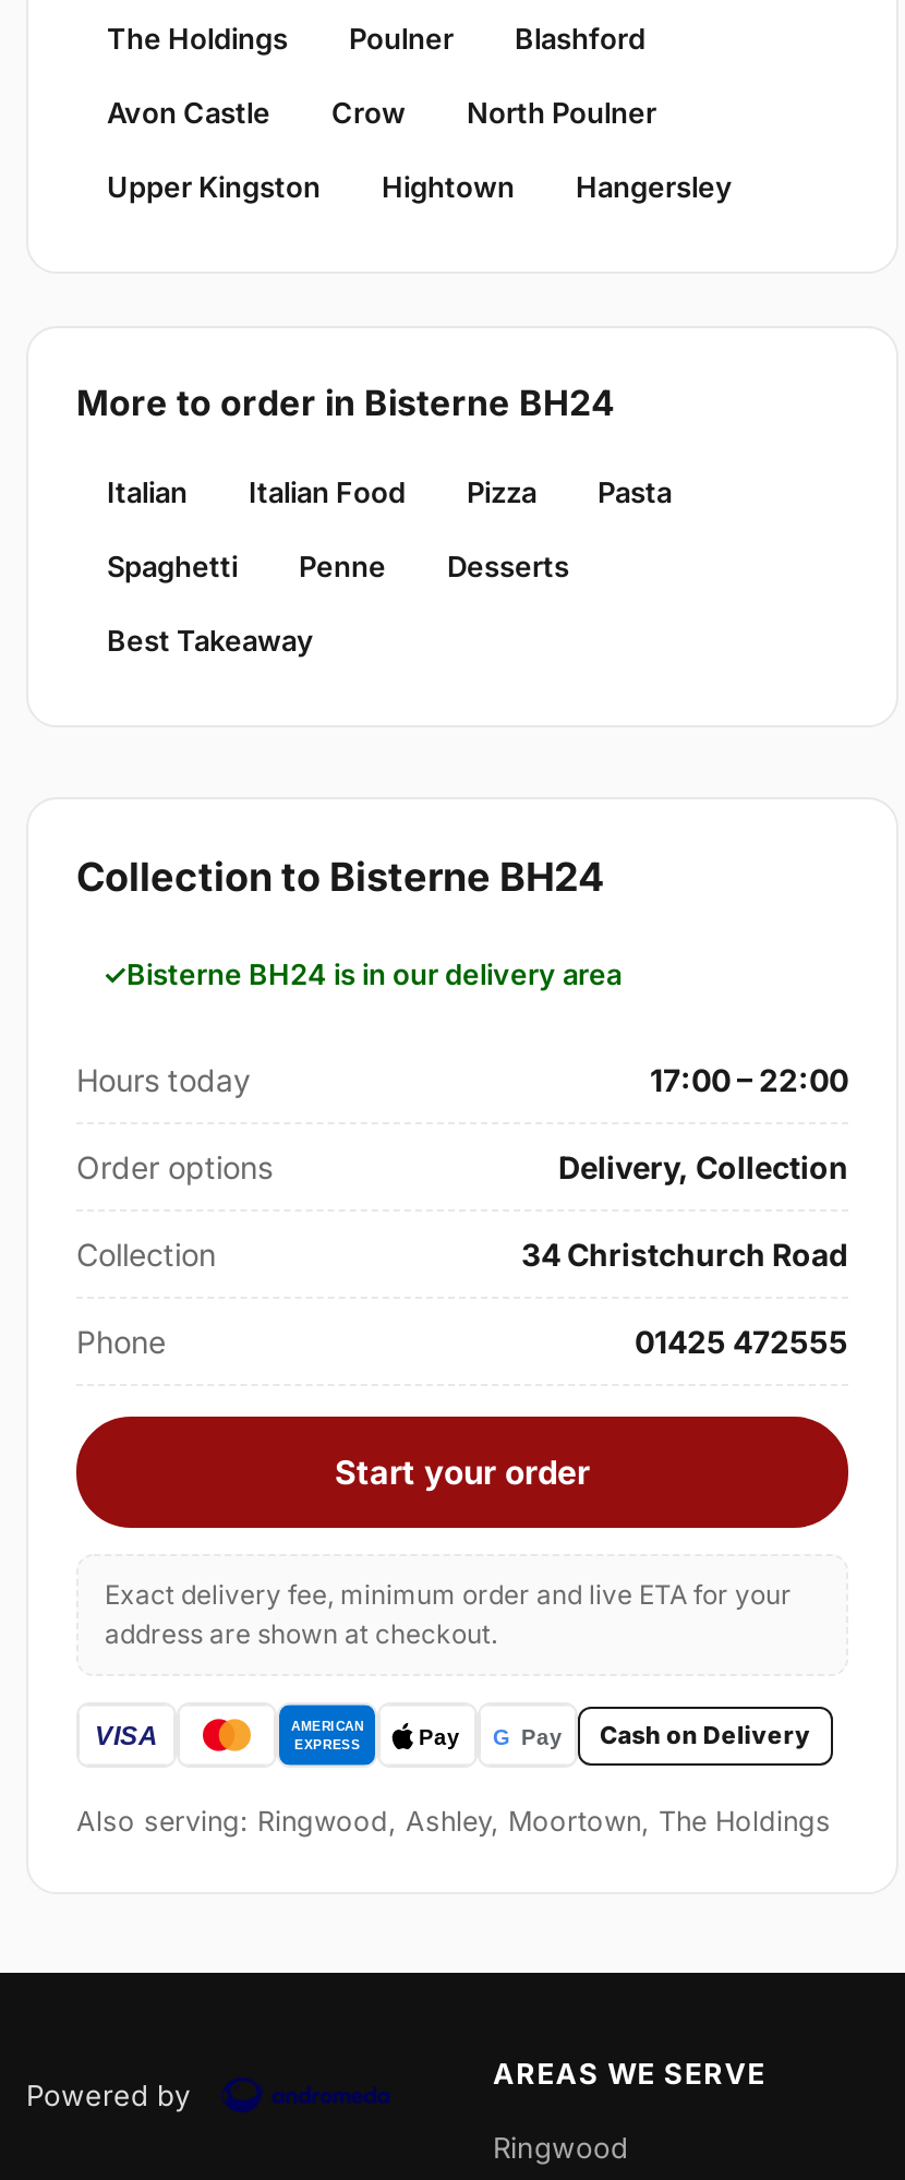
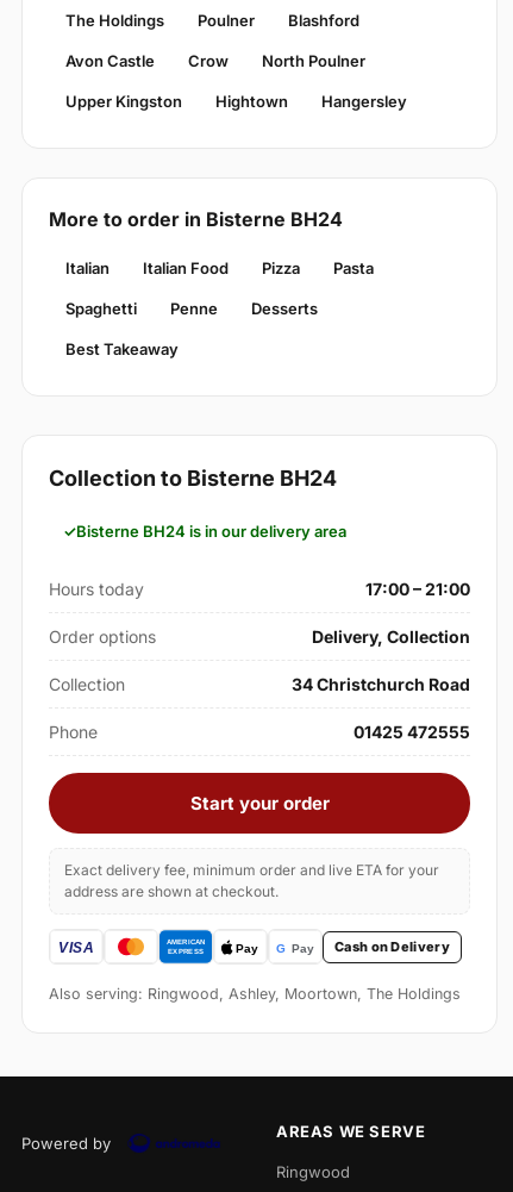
- 17:00 – 22:00
+ 17:00 – 21:00
